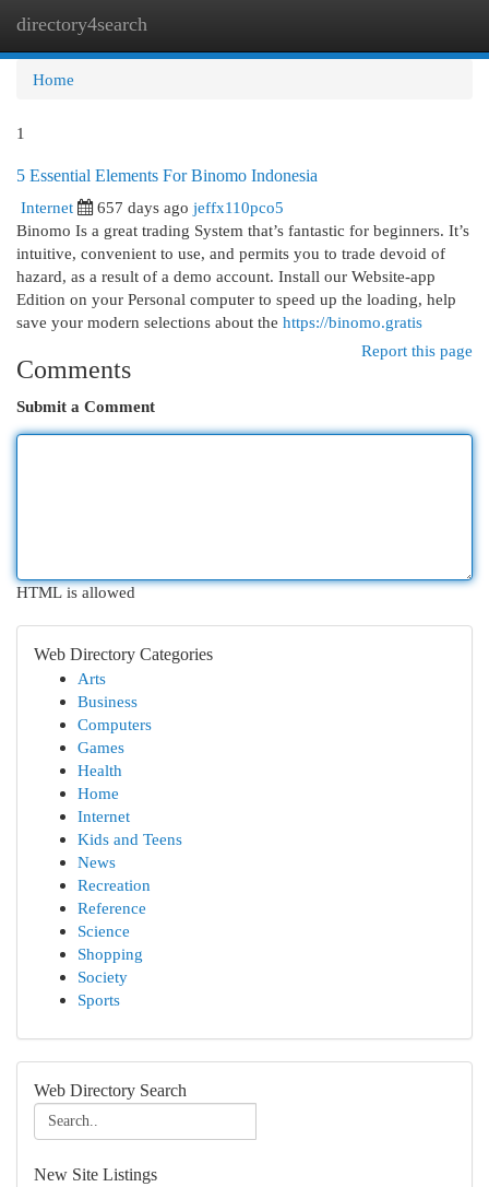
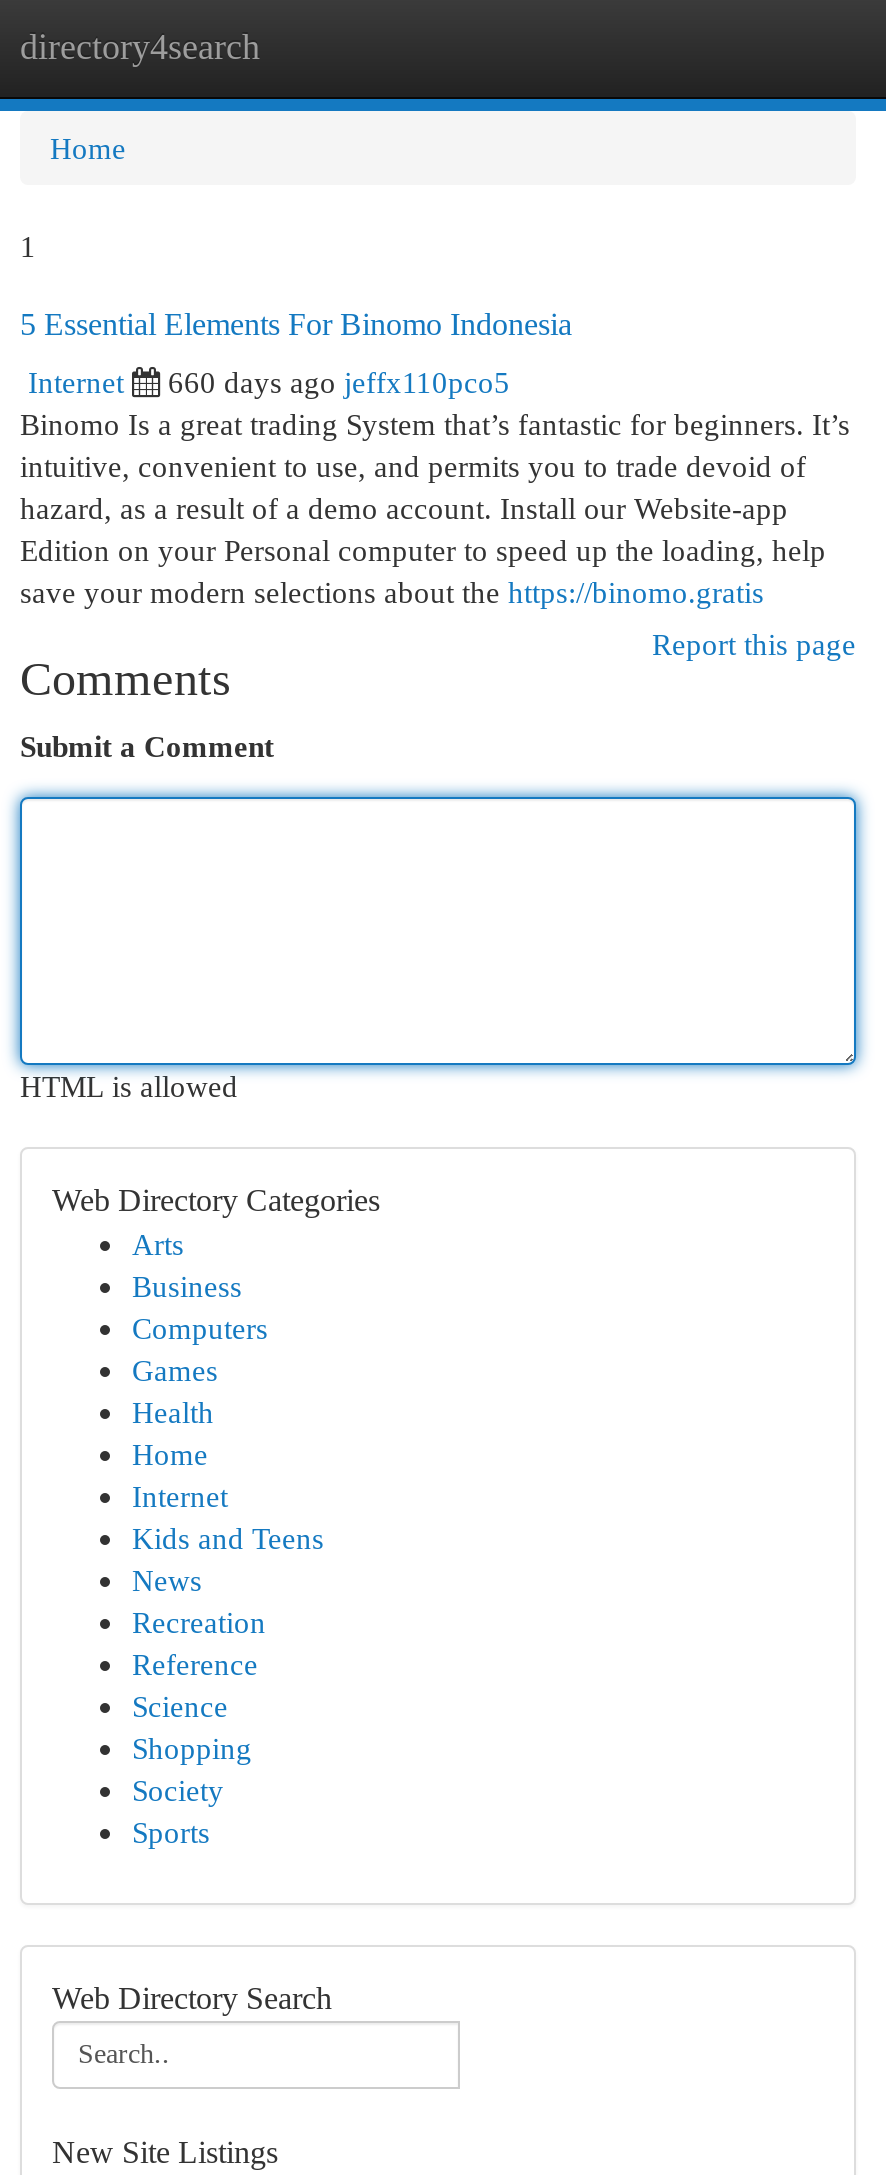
- 657 days ago jeffx110pco5
+ 660 days ago jeffx110pco5
